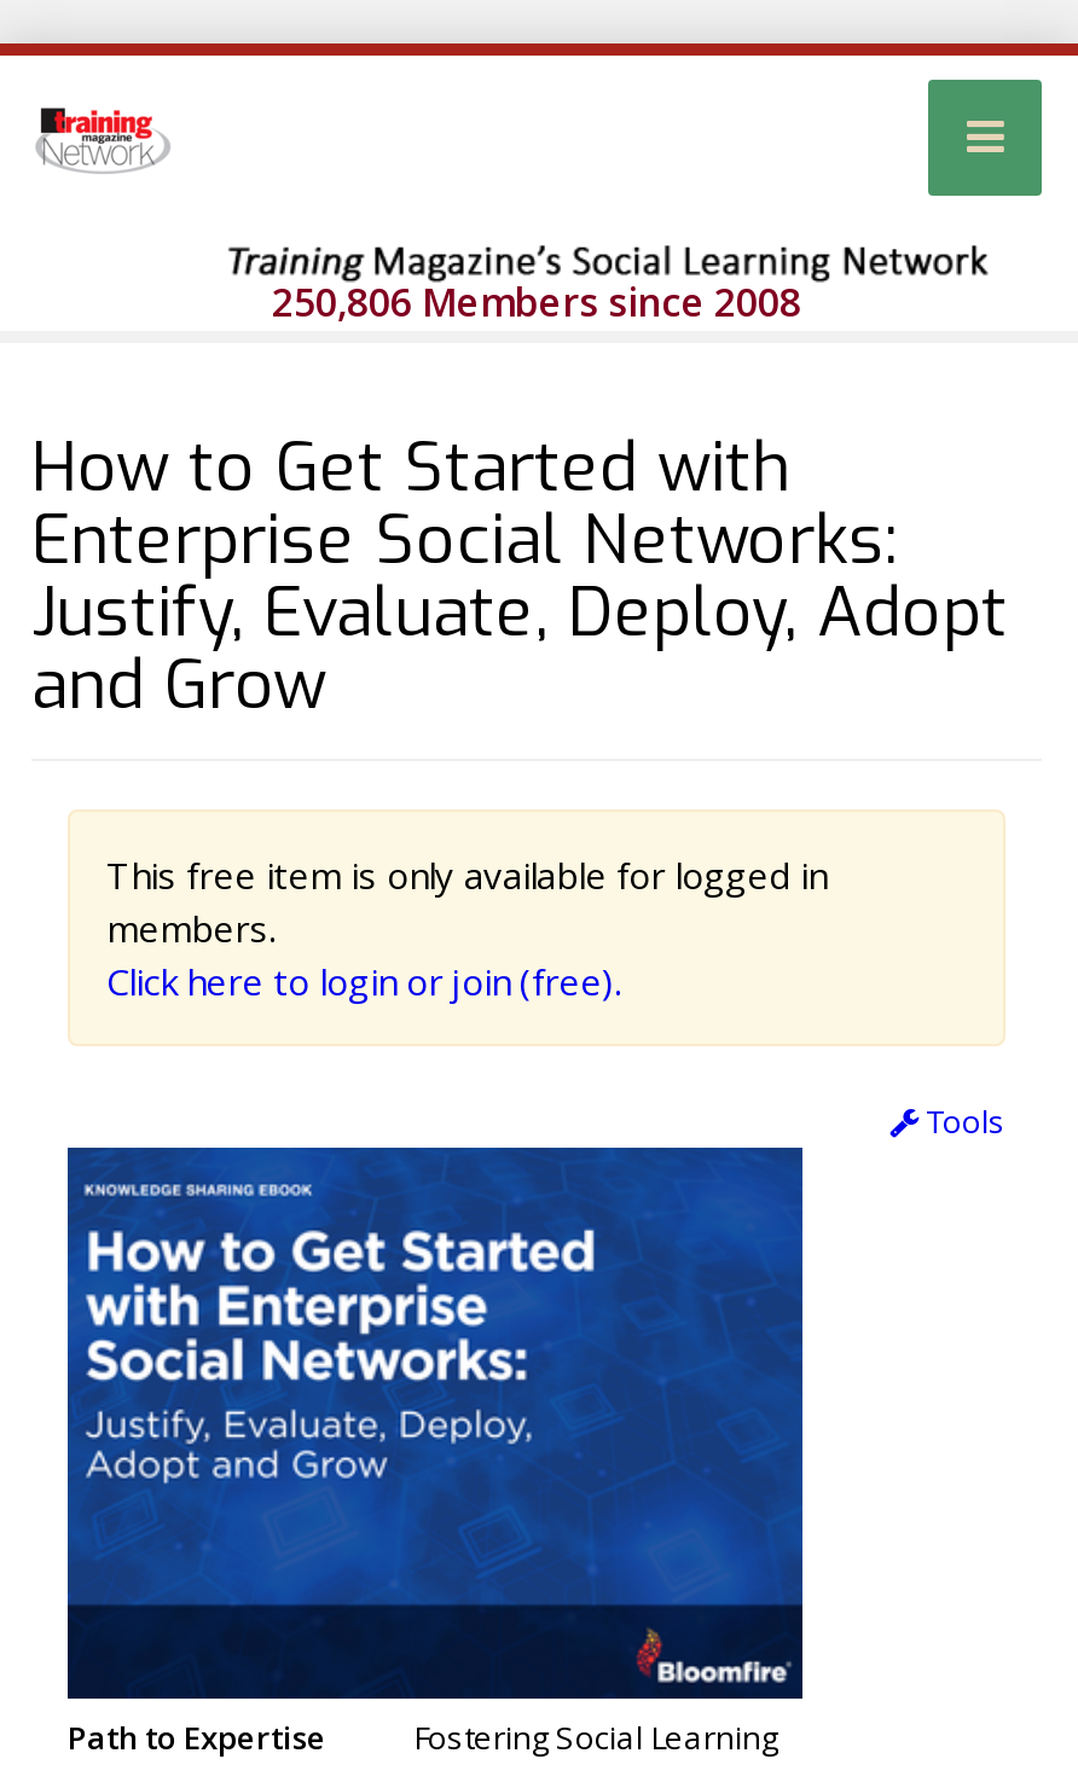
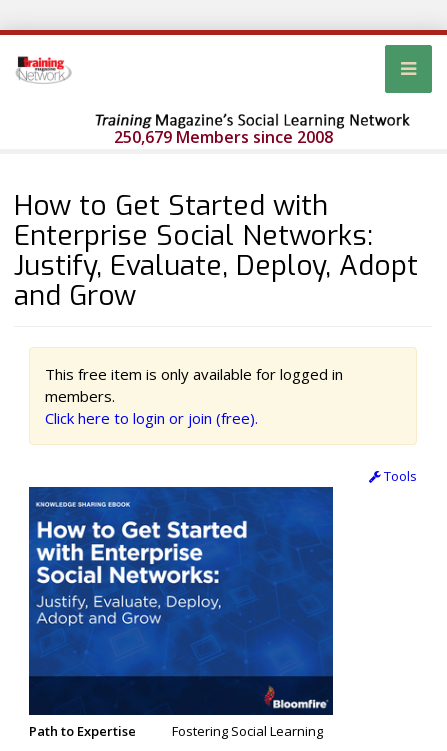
- 250,806 Members since 2008
+ 250,679 Members since 2008
